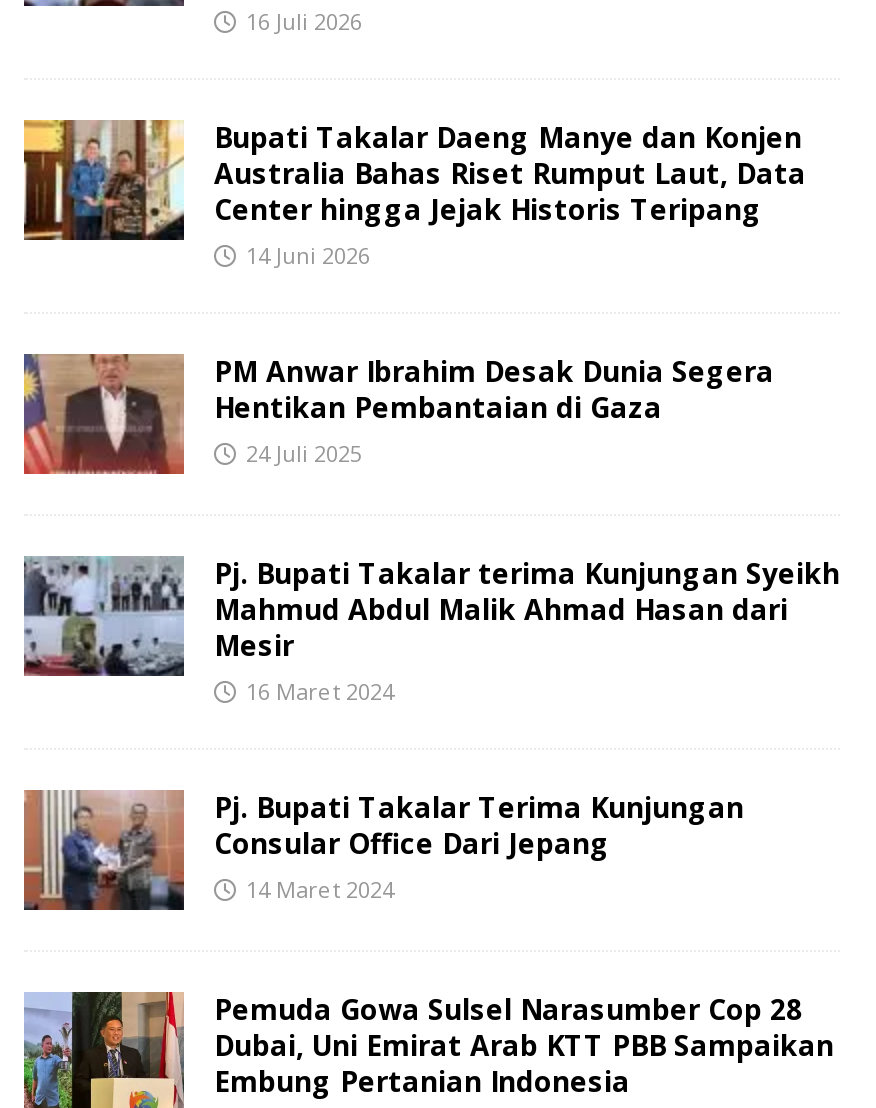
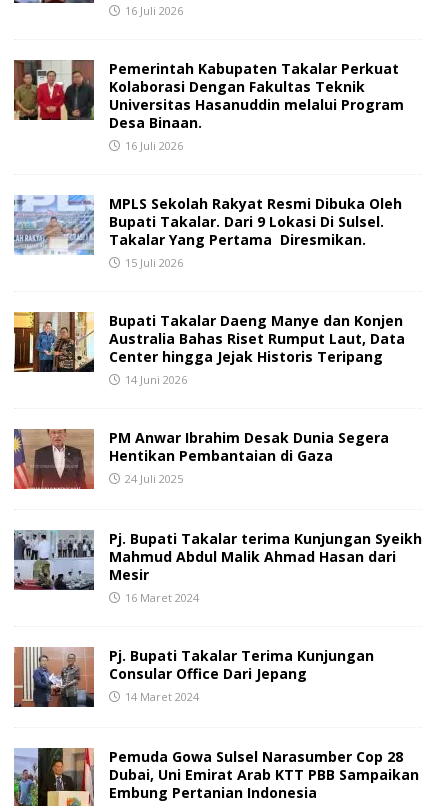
+ [image]
+ Pemerintah Kabupaten Takalar Perkuat
+ Kolaborasi Dengan Fakultas Teknik
+ Universitas Hasanuddin melalui Program
+ Desa Binaan.
+ 16 Juli 2026
+ MPLS Sekolah Rakyat Resmi Dibuka Oleh
+ Bupati Takalar. Dari 9 Lokasi Di Sulsel.
+ Takalar Yang Pertama Diresmikan.
+ 15 Juli 2026

+ [image]
